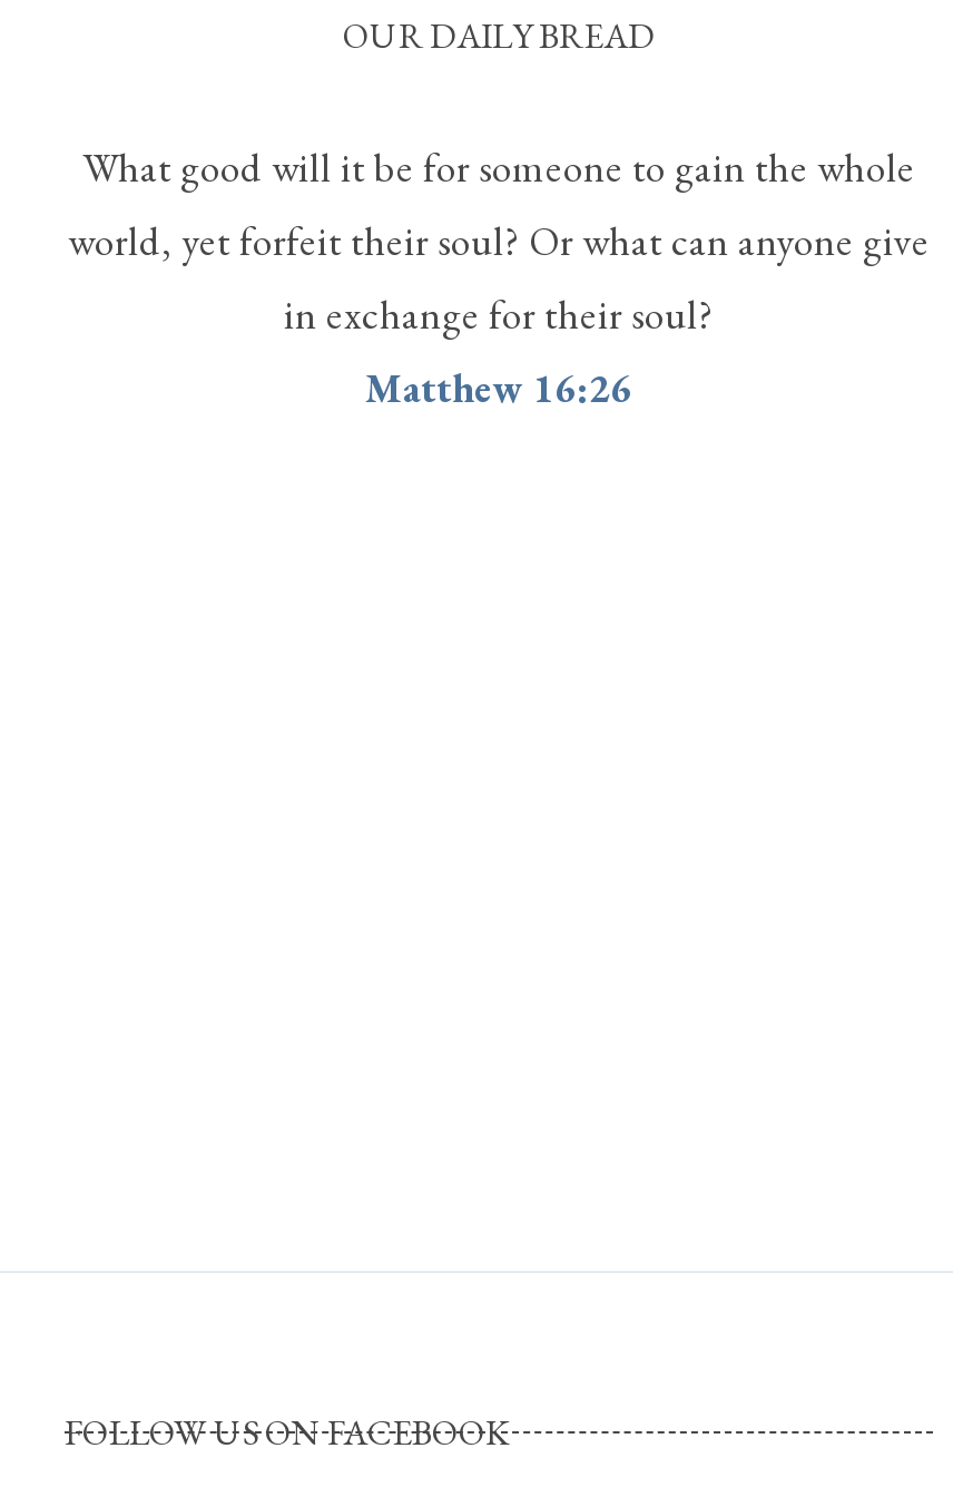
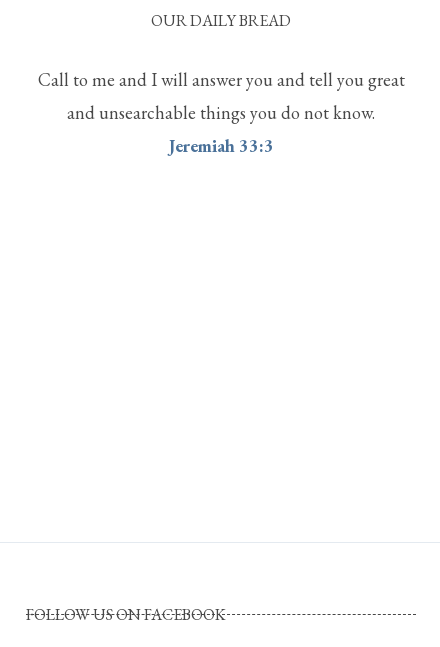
- What good will it be for someone to gain the whole
- world, yet forfeit their soul? Or what can anyone give
- in exchange for their soul?
- Matthew 16:26
+ Call to me and I will answer you and tell you great
+ and unsearchable things you do not know.
+ Jeremiah 33:3
